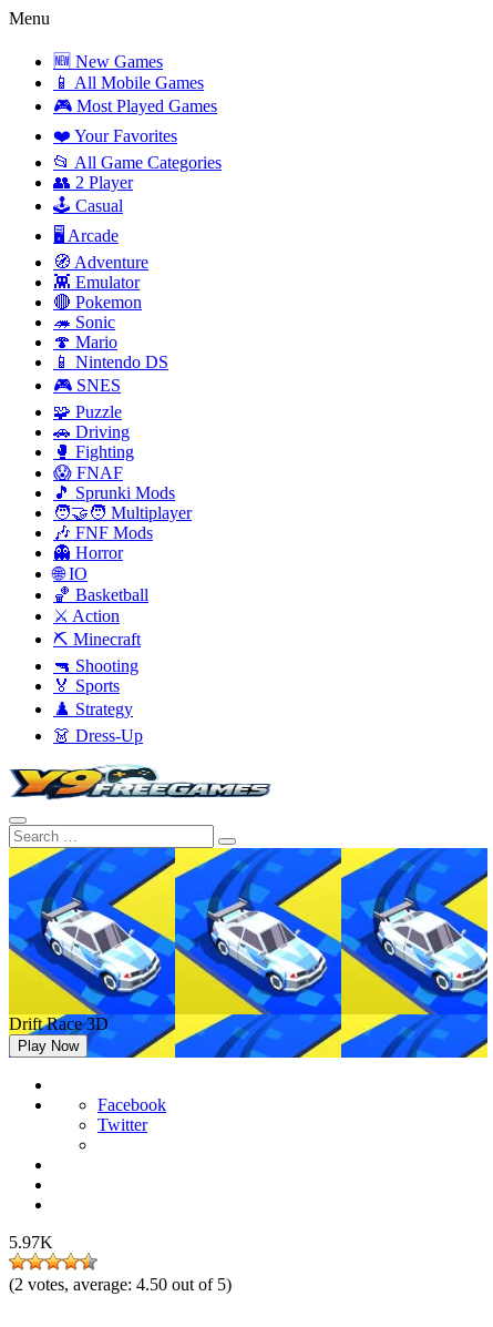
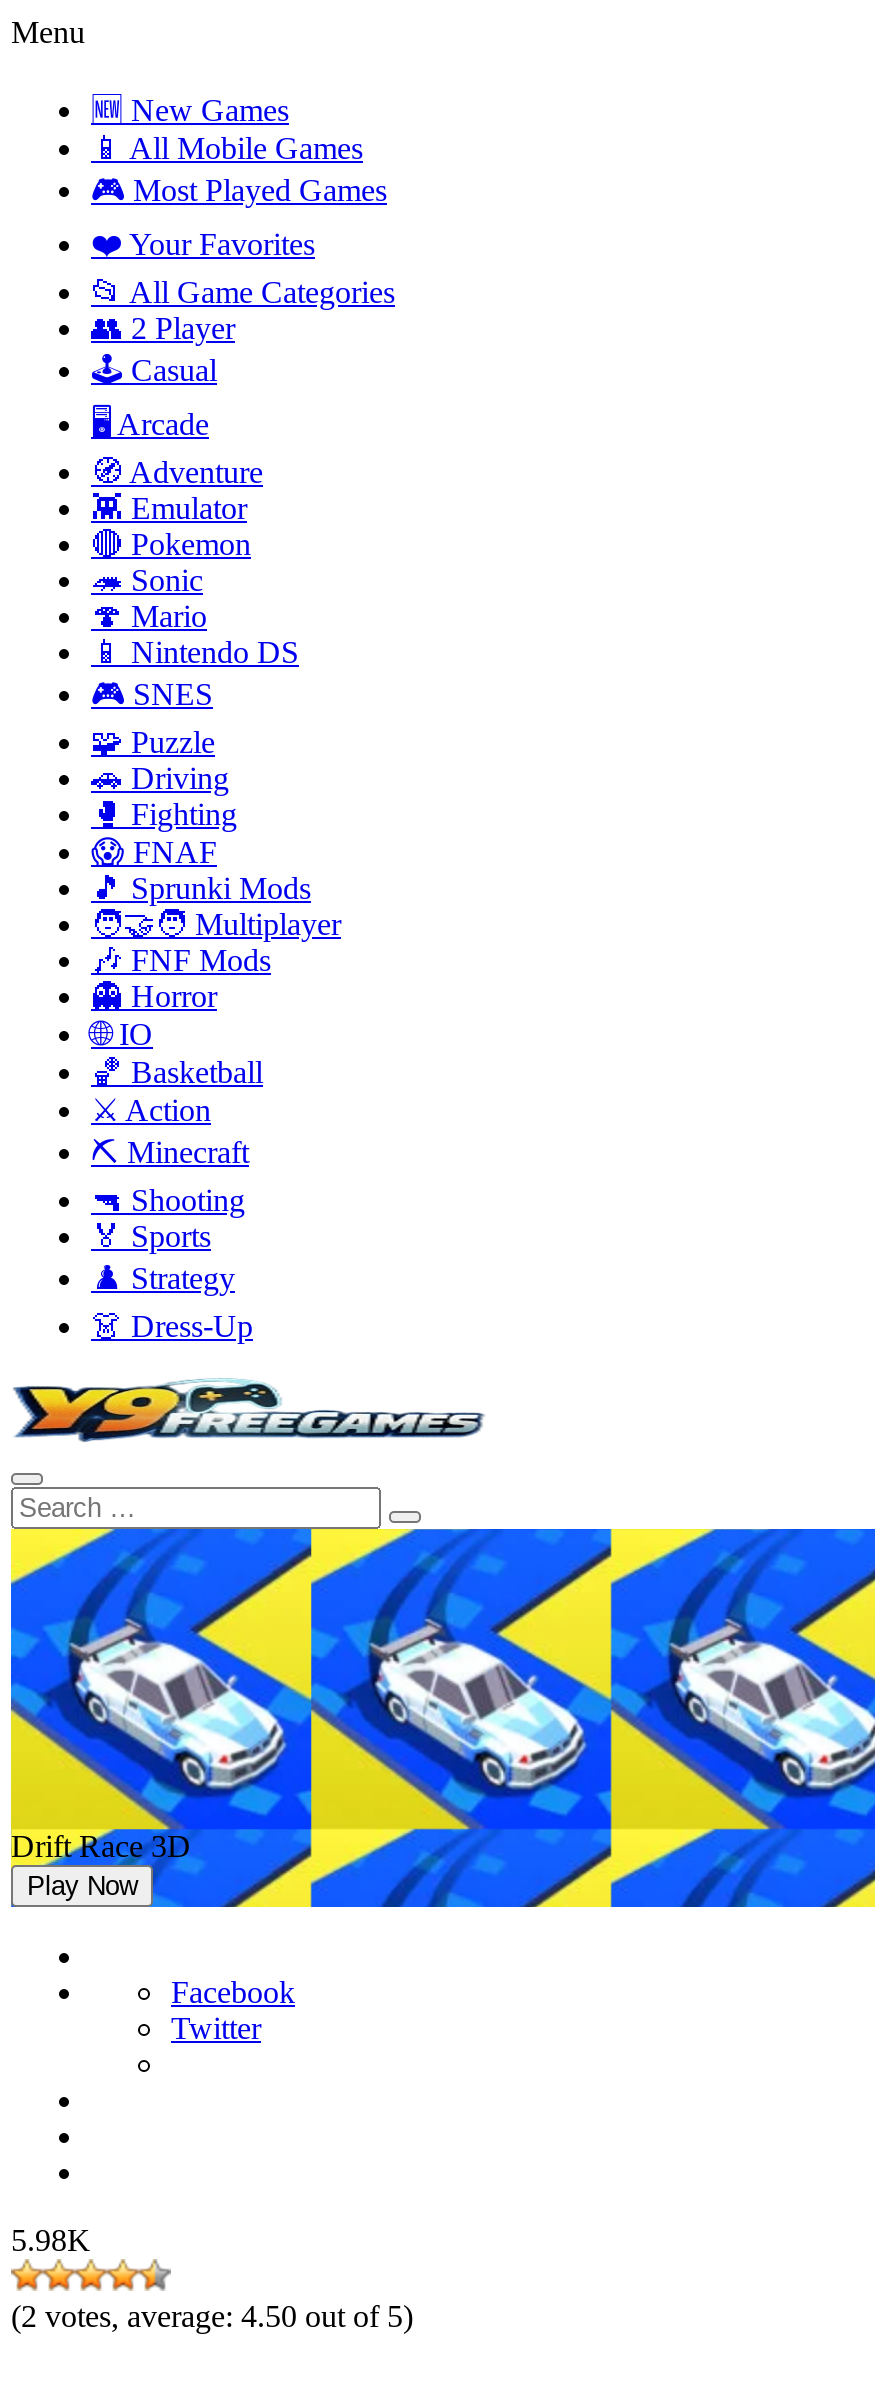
- 5.97K
+ 5.98K
